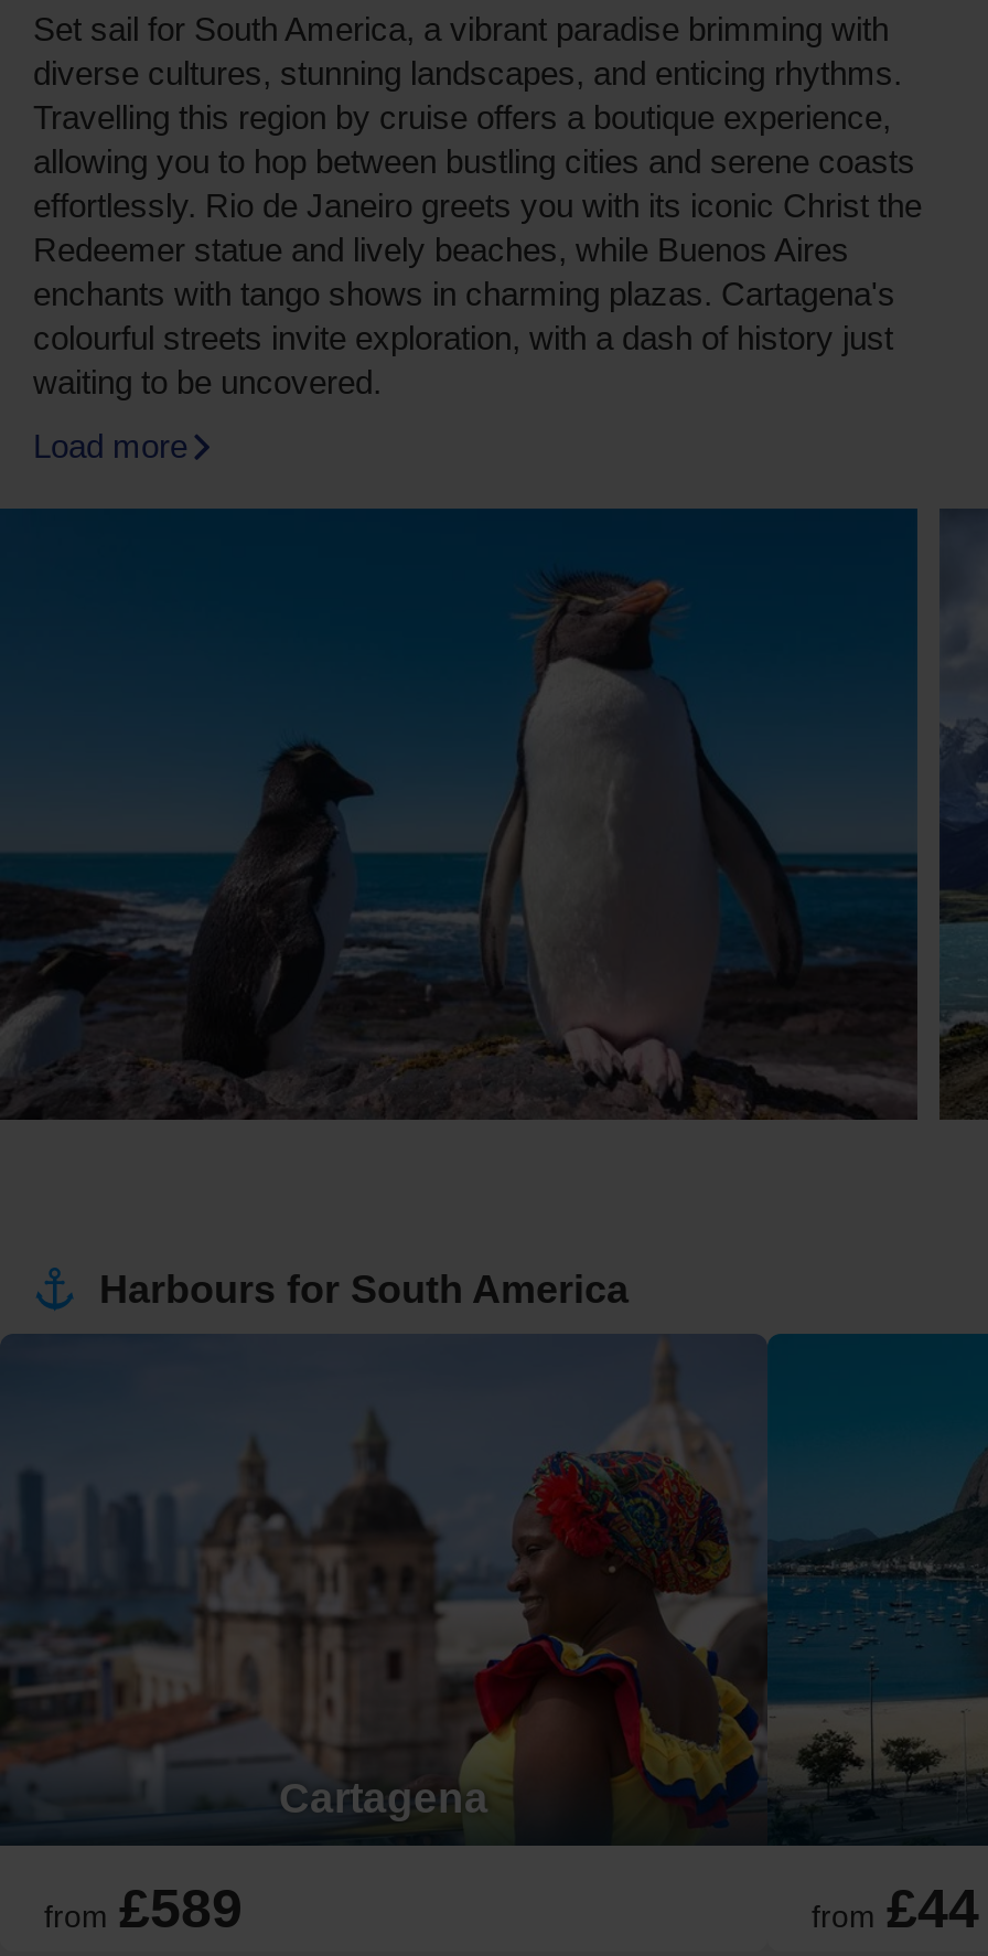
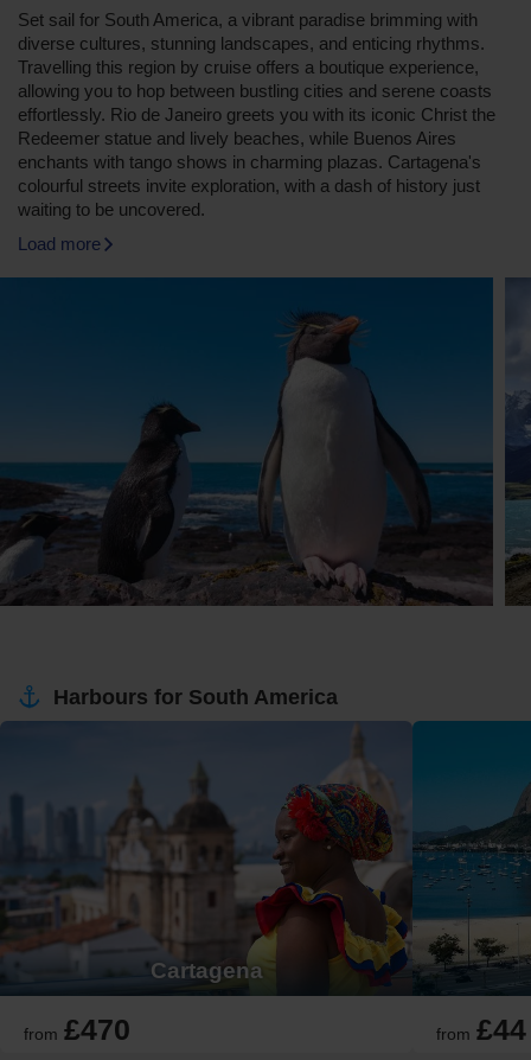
- from £589
+ from £470
